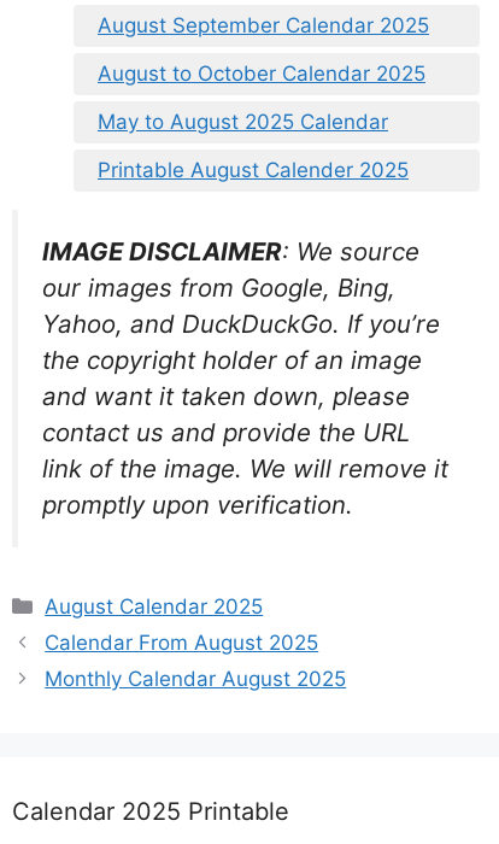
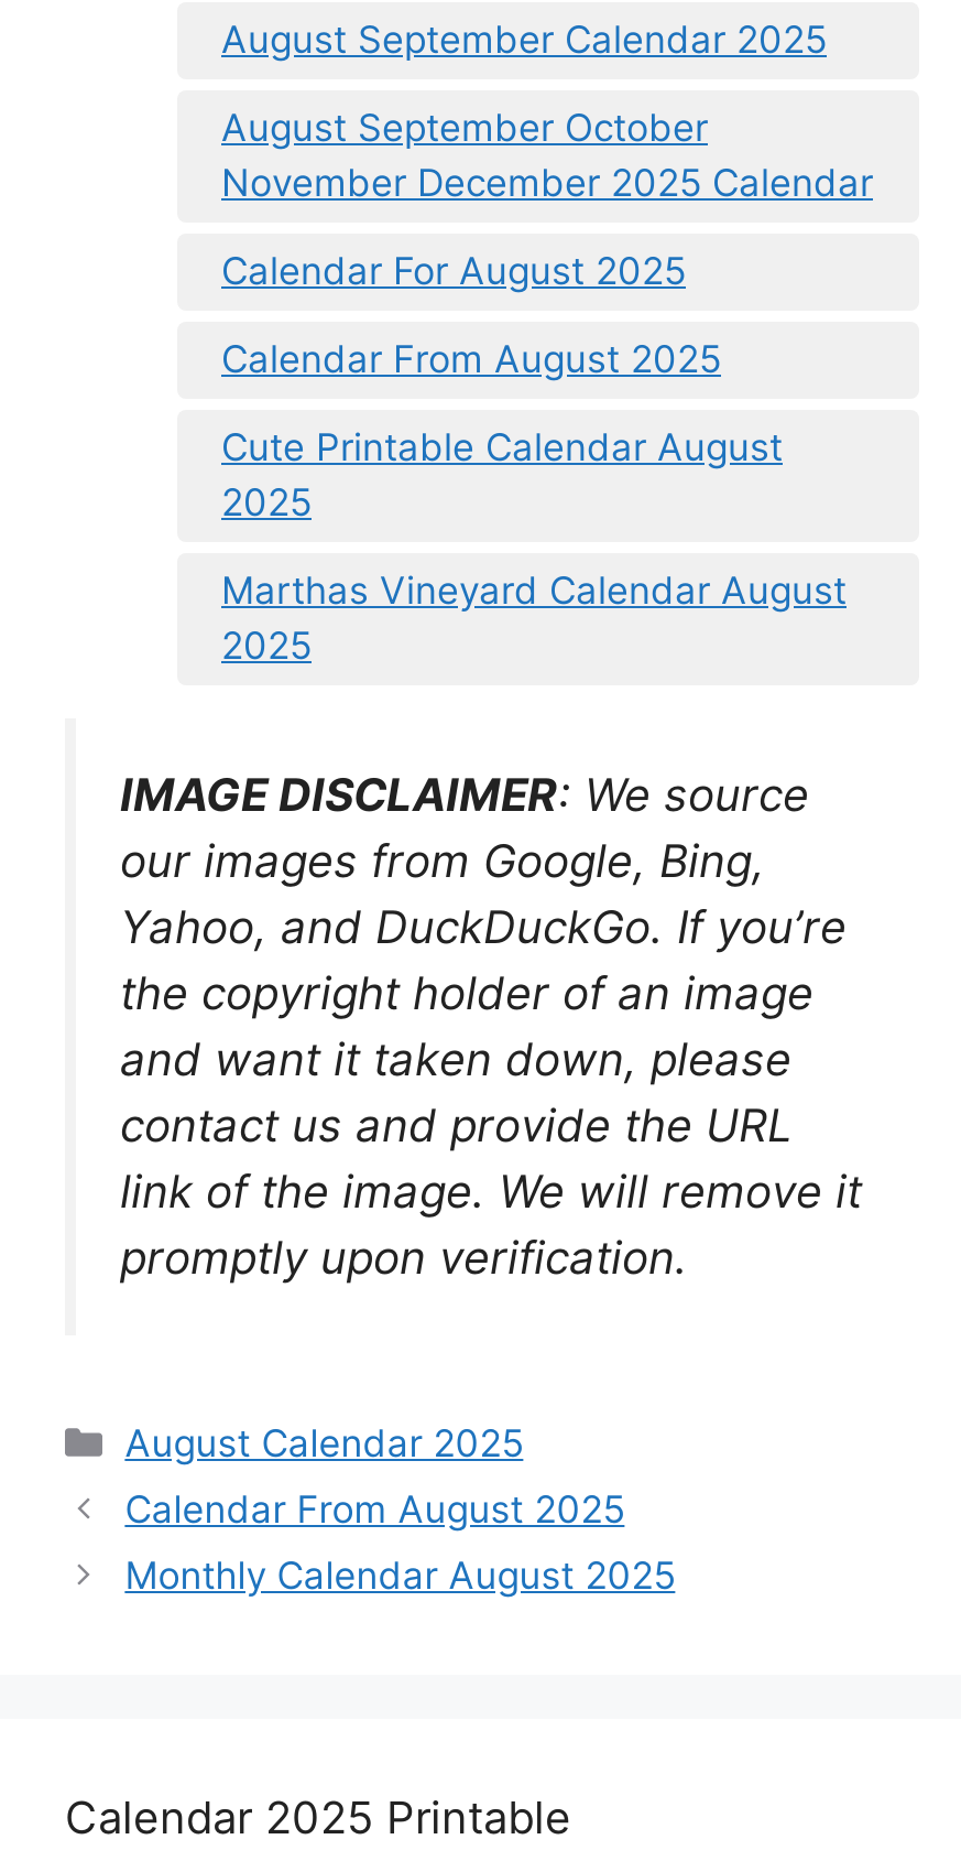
- August to October Calendar 2025
- May to August 2025 Calendar
- Printable August Calender 2025
+ August September October
+ November December 2025 Calendar
+ Calendar For August 2025
+ Calendar From August 2025
+ Cute Printable Calendar August
+ 2025
+ Marthas Vineyard Calendar August
+ 2025
